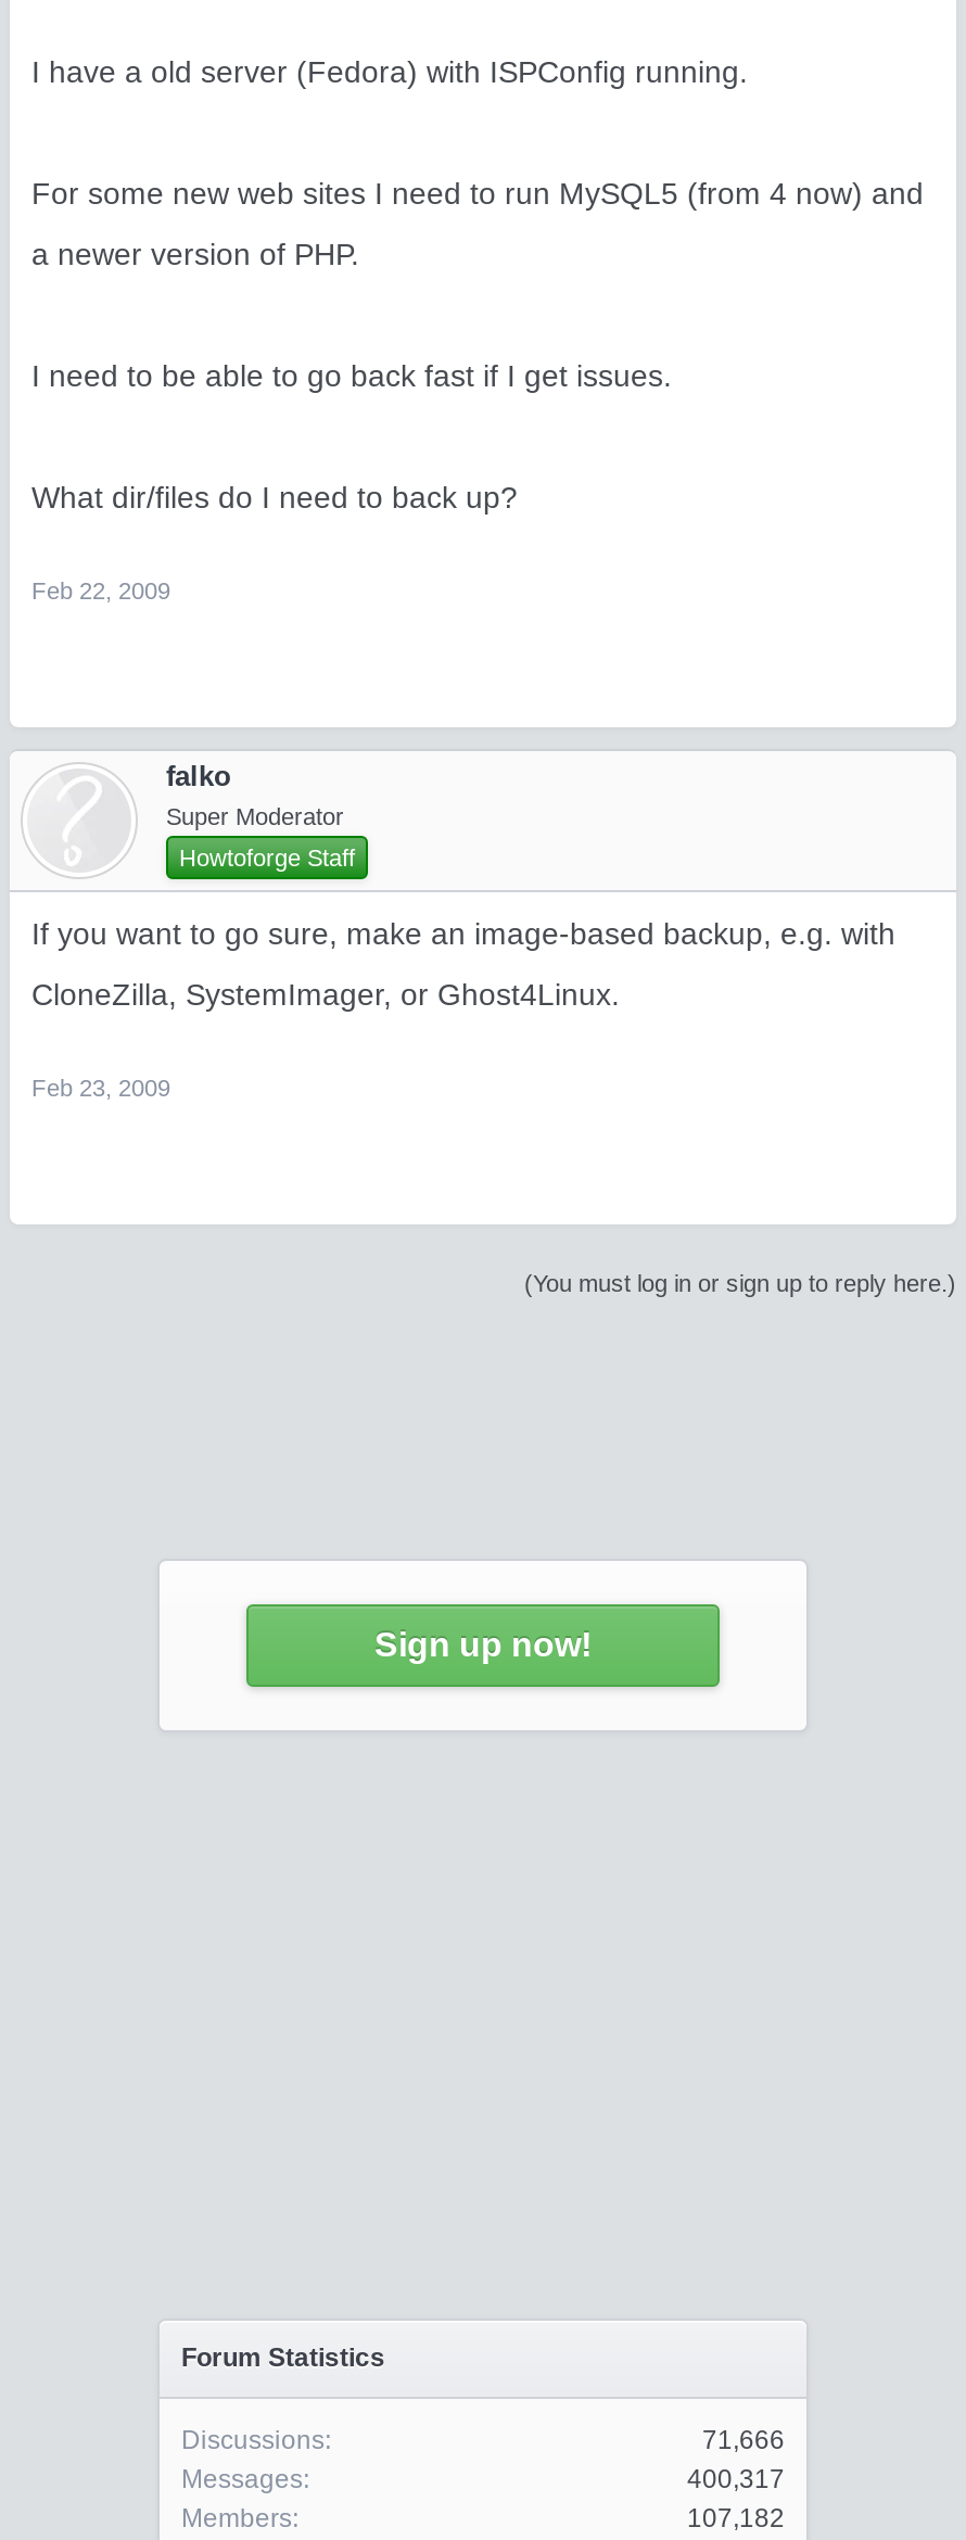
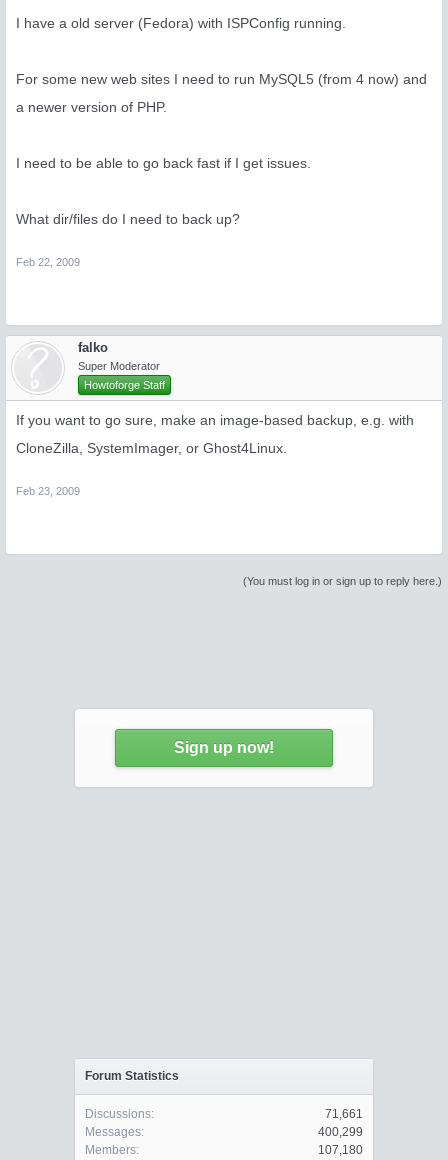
- 71,666
+ 71,661

- 400,317
+ 400,299

- 107,182
+ 107,180
